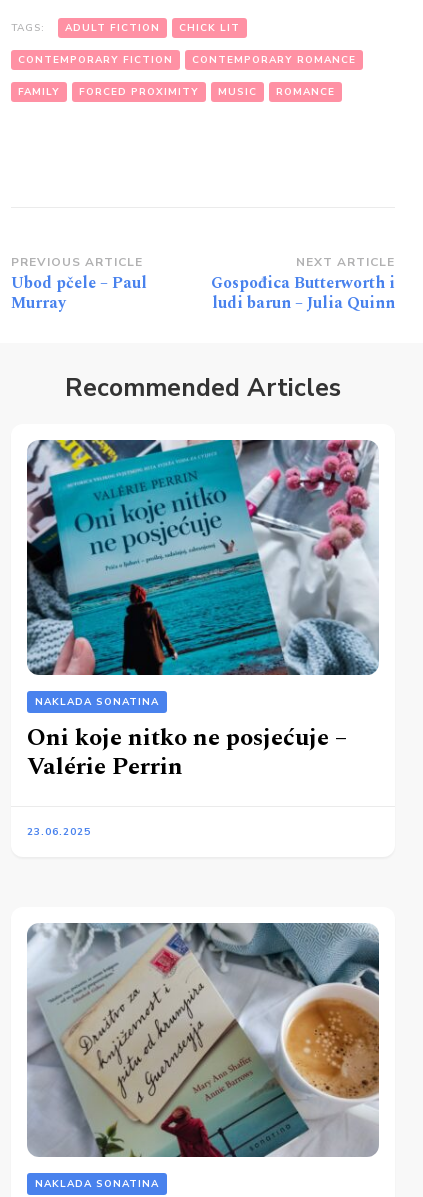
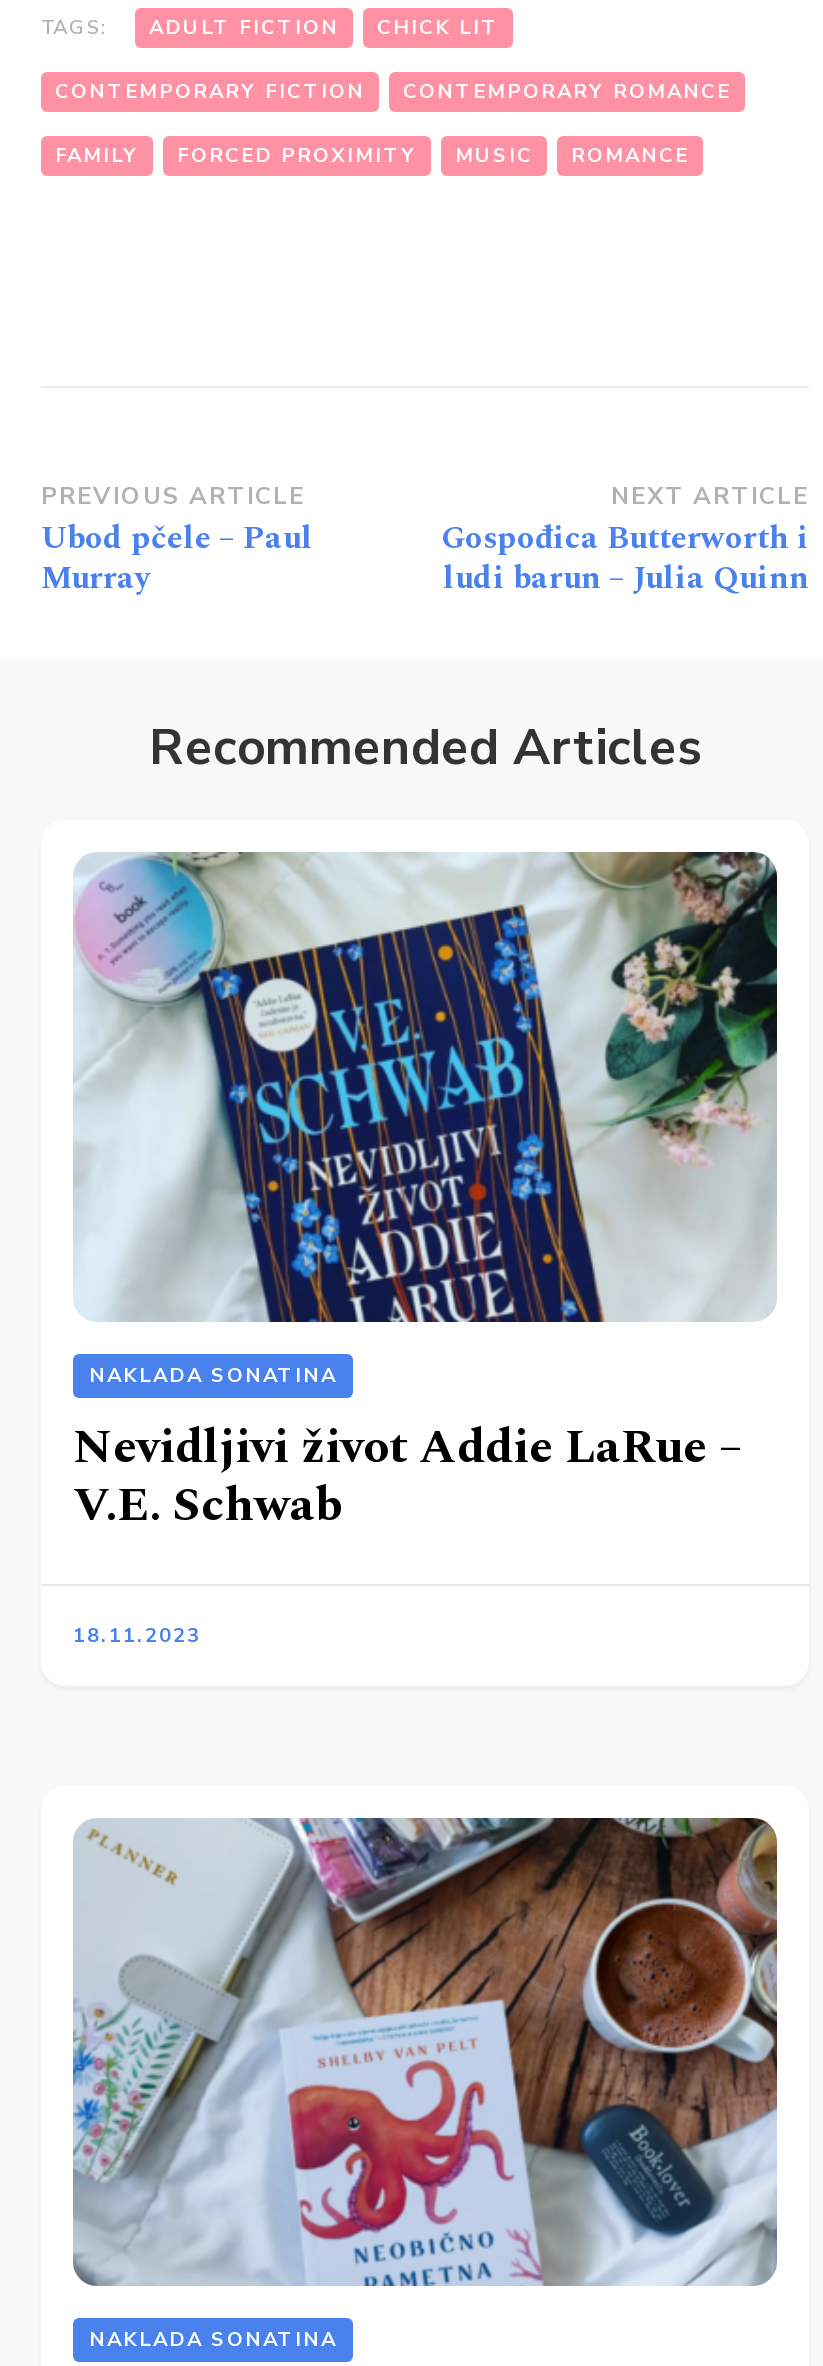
- [image]
+ [image]

- Oni koje nitko ne posjećuje –
- Valérie Perrin
+ Nevidljivi život Addie LaRue –
+ V.E. Schwab

- 23.06.2025
+ 18.11.2023

- [image]
+ [image]
